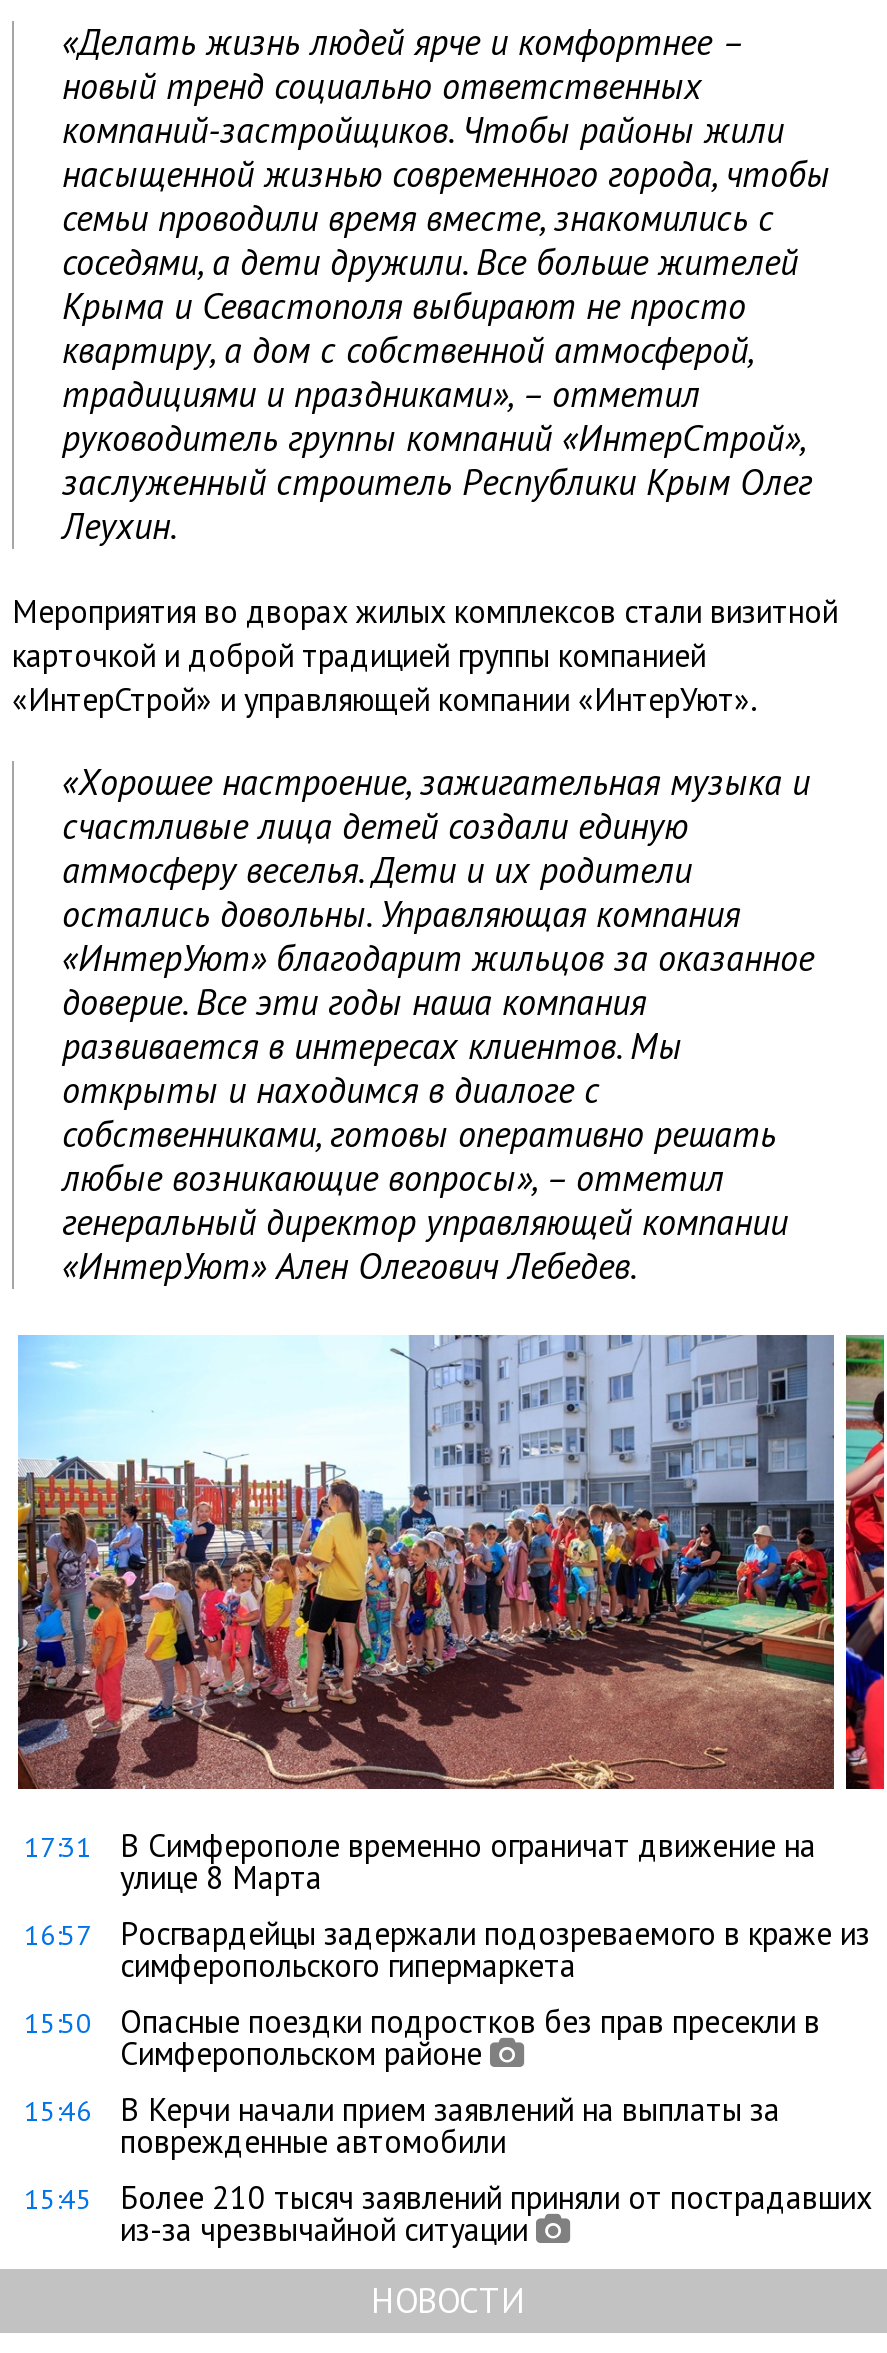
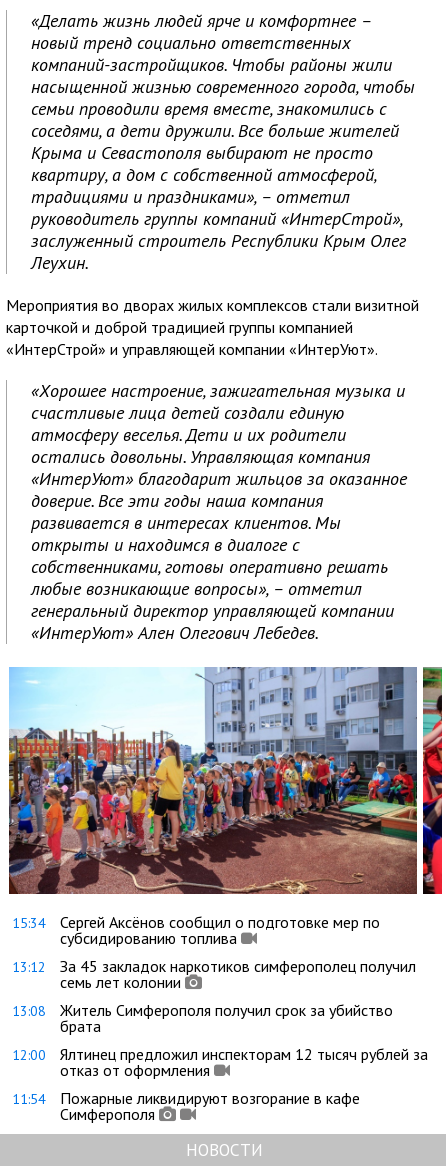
- 17:31
- В Симферополе временно ограничат движение на
- улице 8 Марта
+ 15:34
+ Сергей Аксёнов сообщил о подготовке мер по
+ субсидированию топлива

- 16:57
- Росгвардейцы задержали подозреваемого в краже из
- симферопольского гипермаркета
+ 13:12
+ За 45 закладок наркотиков симферополец получил
+ семь лет колонии

- 15:50
- Опасные поездки подростков без прав пресекли в
- Симферопольском районе
+ 13:08
+ Житель Симферополя получил срок за убийство
+ брата

- 15:46
- В Керчи начали прием заявлений на выплаты за
- поврежденные автомобили
+ 12:00
+ Ялтинец предложил инспекторам 12 тысяч рублей за
+ отказ от оформления

- 15:45
- Более 210 тысяч заявлений приняли от пострадавших
- из-за чрезвычайной ситуации
+ 11:54
+ Пожарные ликвидируют возгорание в кафе
+ Симферополя
